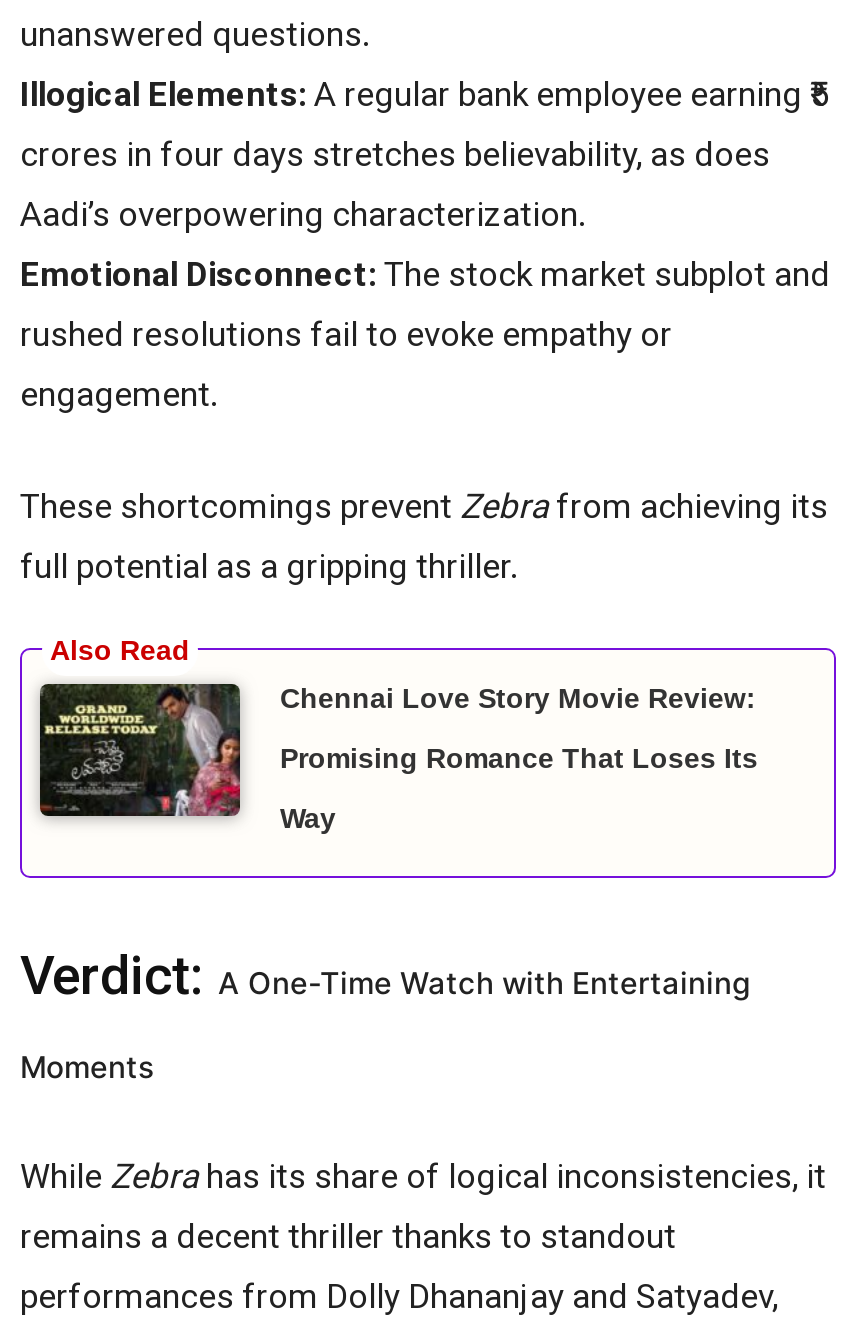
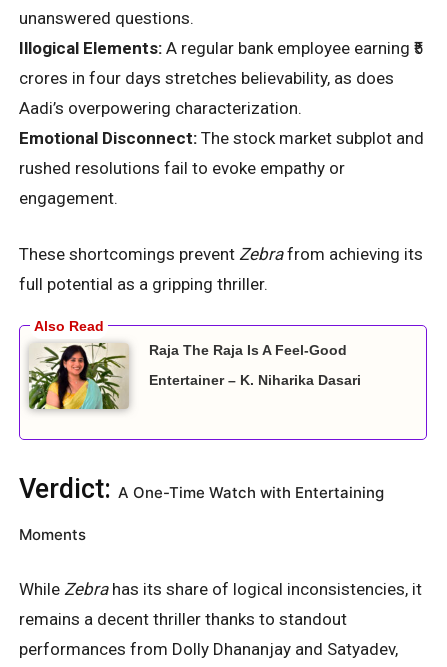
- [image]
- Chennai Love Story Movie Review:
- Promising Romance That Loses Its
- Way
+ [image]
+ Raja The Raja Is A Feel-Good
+ Entertainer – K. Niharika Dasari
